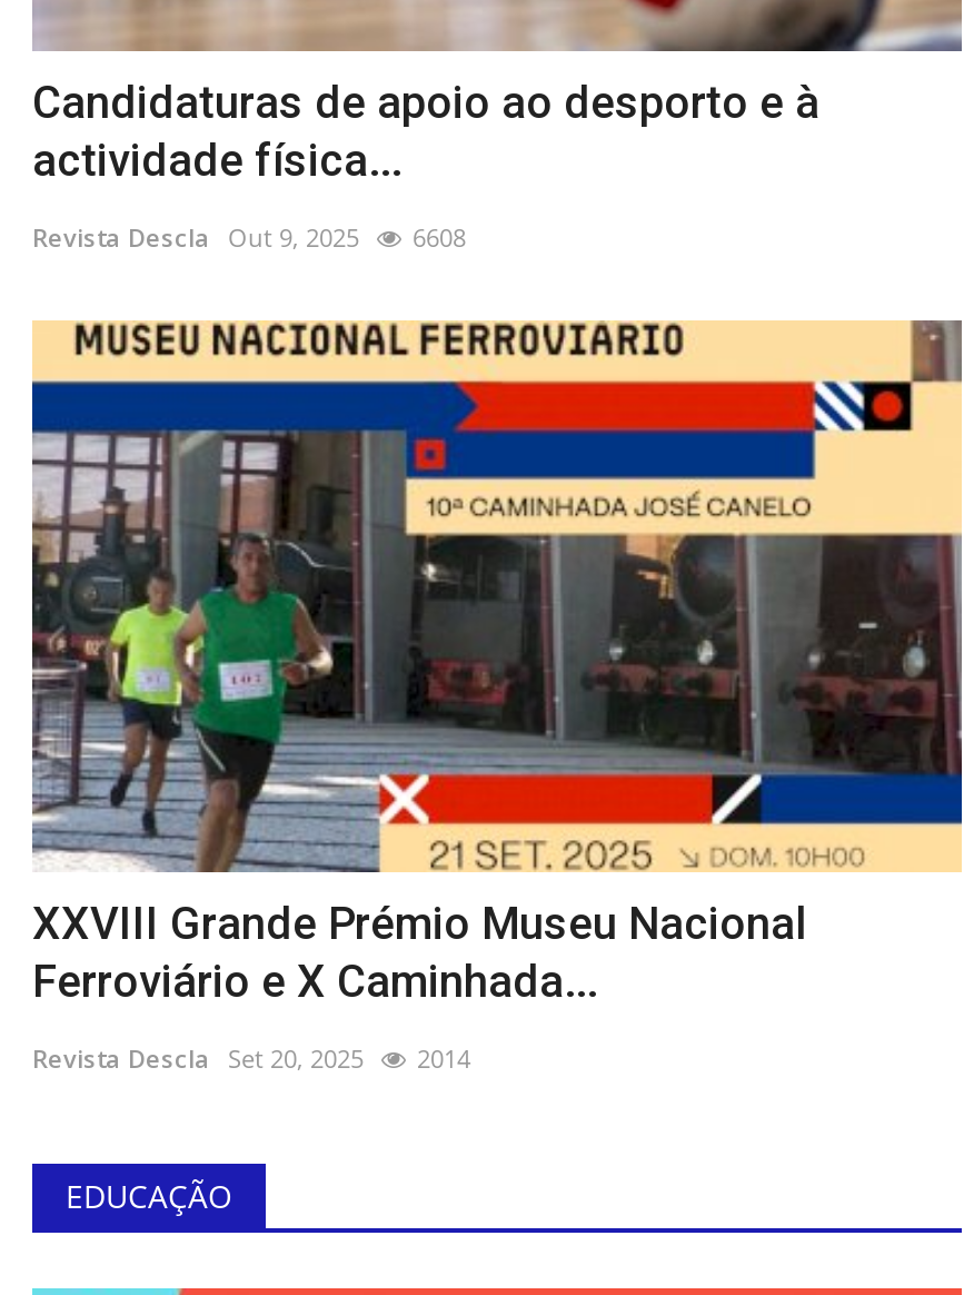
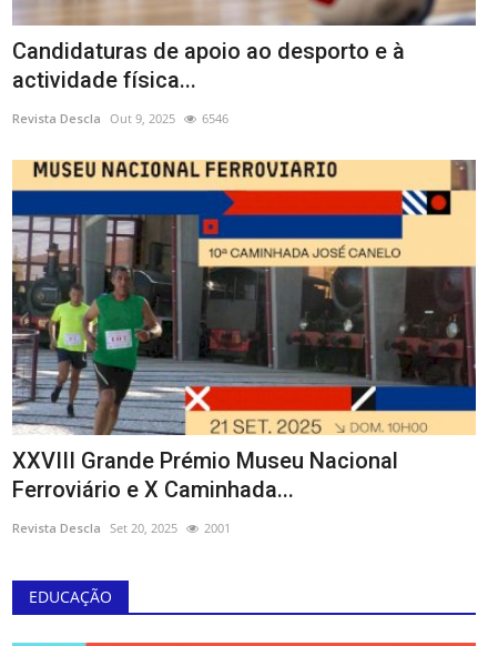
- Revista Descla Out 9, 2025 6608
+ Revista Descla Out 9, 2025 6546

- Revista Descla Set 20, 2025 2014
+ Revista Descla Set 20, 2025 2001
